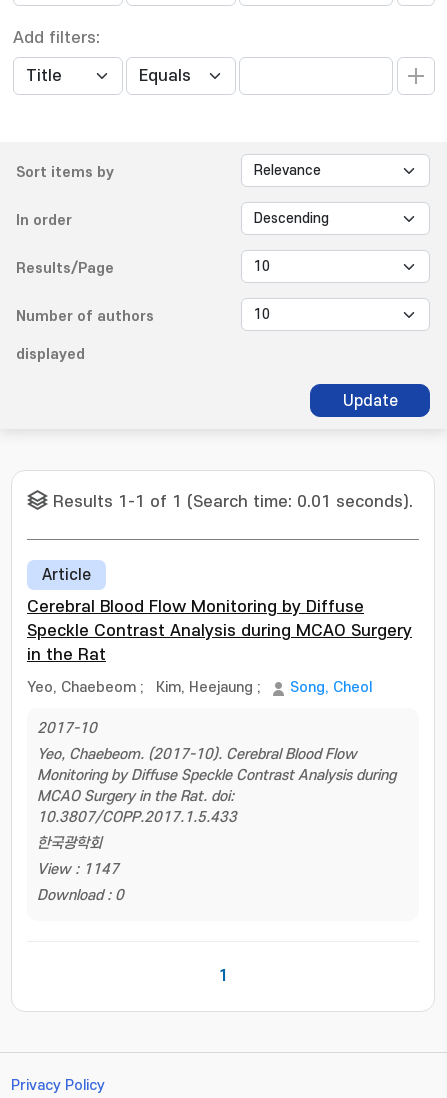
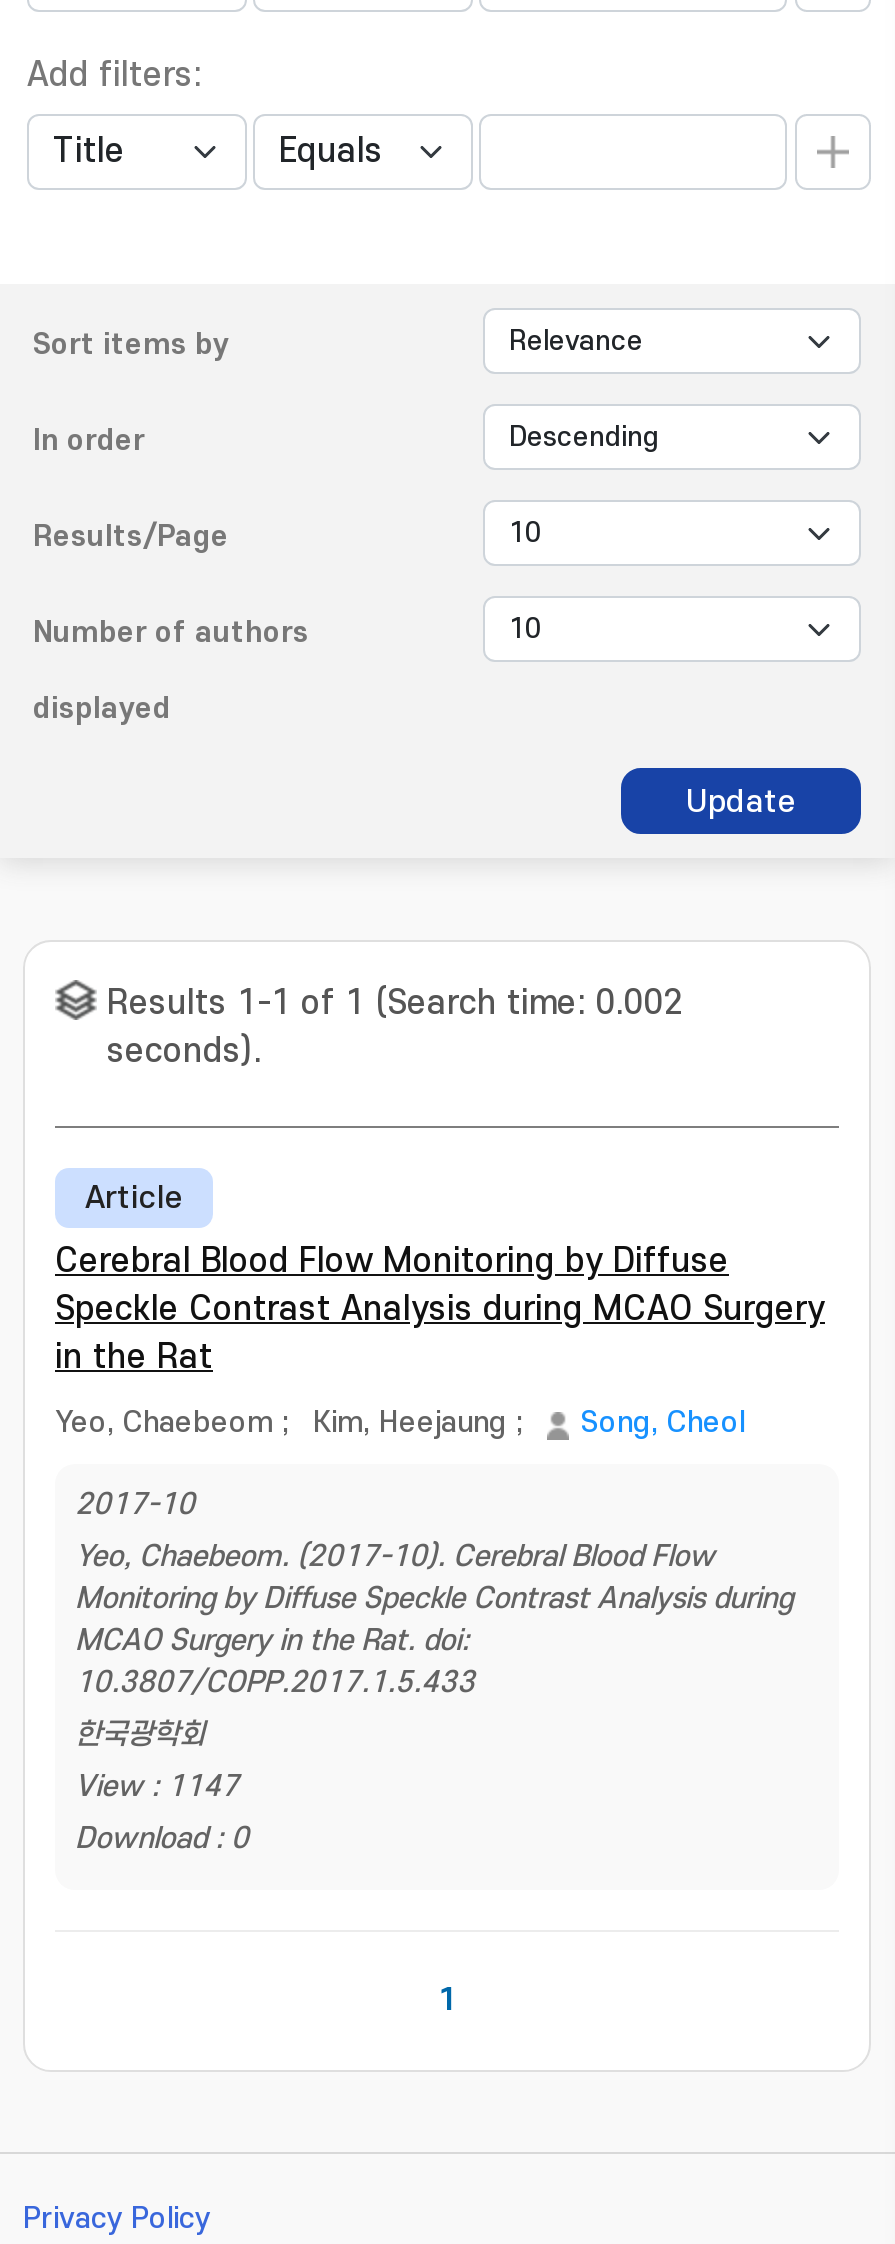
- Results 1-1 of 1 (Search time: 0.01 seconds).
+ Results 1-1 of 1 (Search time: 0.002
+ seconds).
